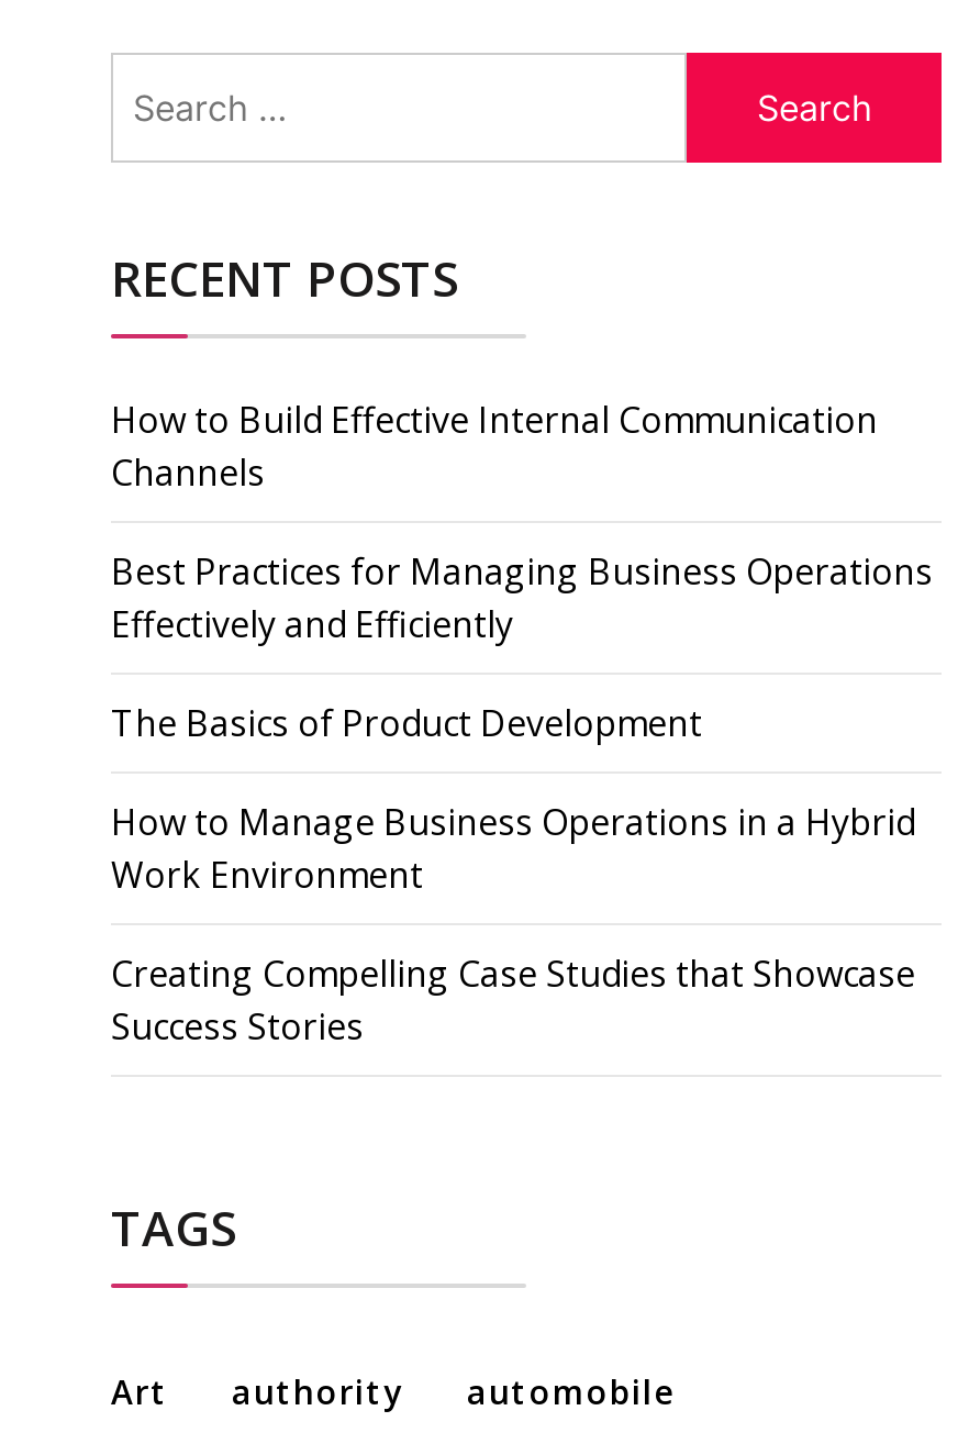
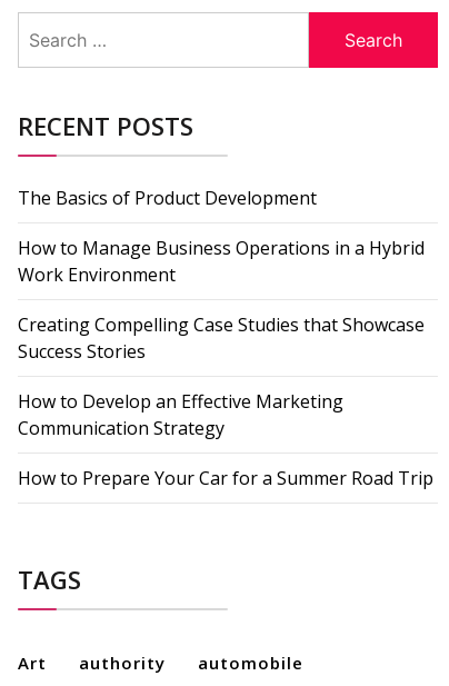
- How to Build Effective Internal Communication
- Channels
- Best Practices for Managing Business Operations
- Effectively and Efficiently

moved up: The Basics of Product Development | How to Manage Business Operations in a Hybrid | Work Environment | Creating Compelling Case Studies that Showcase | Success Stories

+ How to Develop an Effective Marketing
+ Communication Strategy
+ How to Prepare Your Car for a Summer Road Trip
